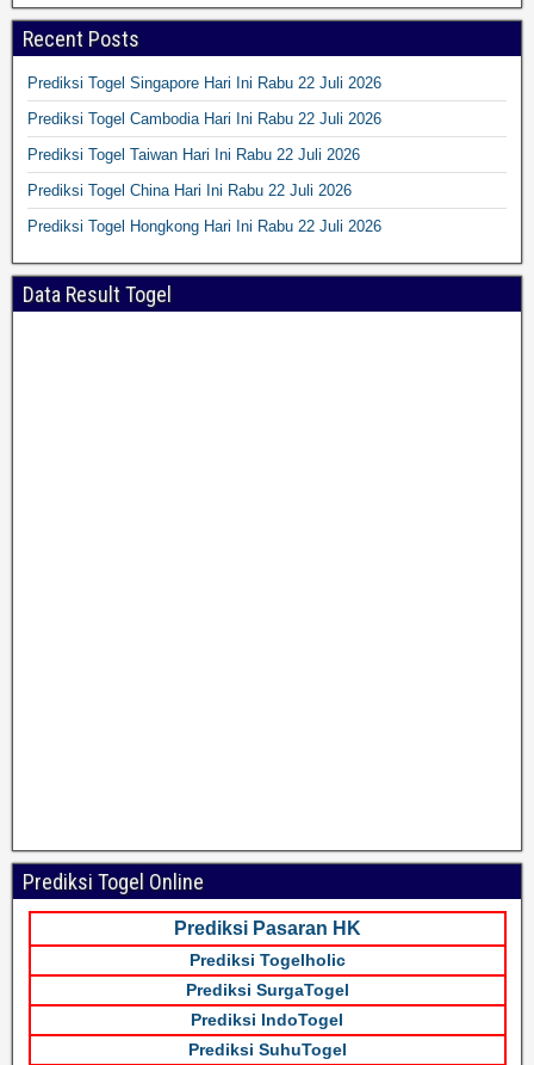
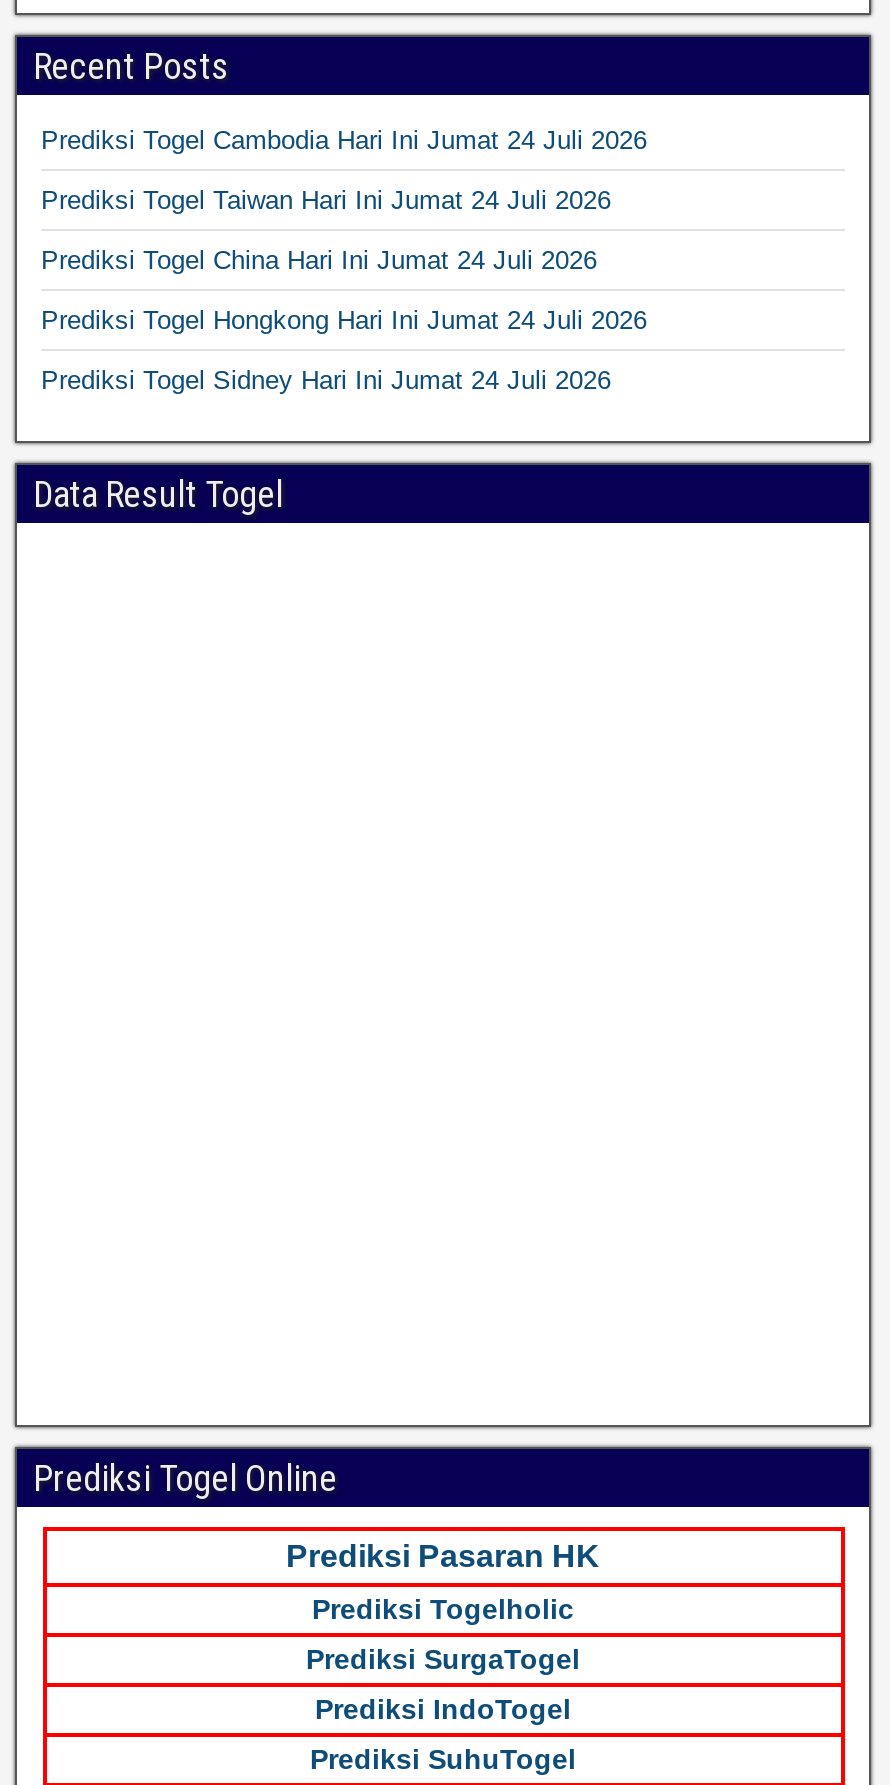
- Prediksi Togel Singapore Hari Ini Rabu 22 Juli 2026
+ Prediksi Togel Cambodia Hari Ini Jumat 24 Juli 2026

- Prediksi Togel Cambodia Hari Ini Rabu 22 Juli 2026
+ Prediksi Togel Taiwan Hari Ini Jumat 24 Juli 2026

- Prediksi Togel Taiwan Hari Ini Rabu 22 Juli 2026
+ Prediksi Togel China Hari Ini Jumat 24 Juli 2026

- Prediksi Togel China Hari Ini Rabu 22 Juli 2026
+ Prediksi Togel Hongkong Hari Ini Jumat 24 Juli 2026

- Prediksi Togel Hongkong Hari Ini Rabu 22 Juli 2026
+ Prediksi Togel Sidney Hari Ini Jumat 24 Juli 2026
